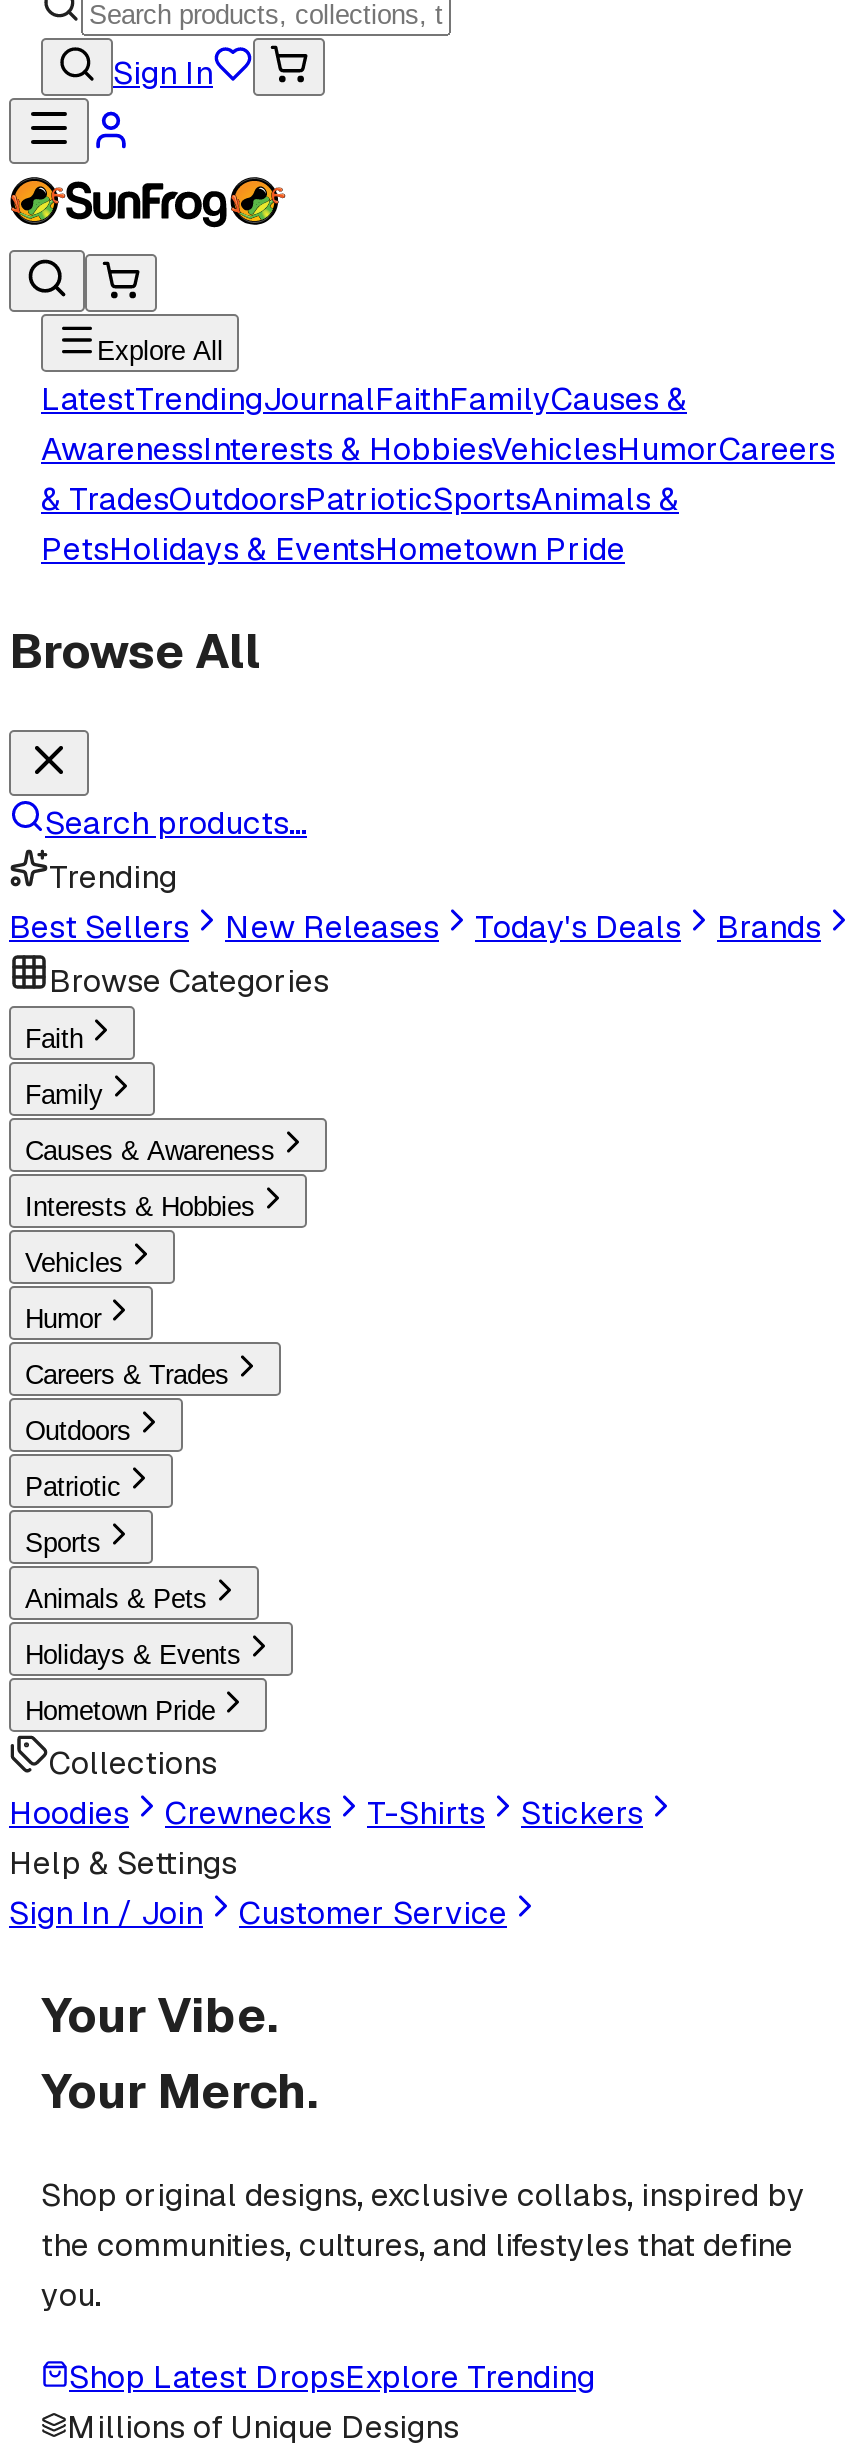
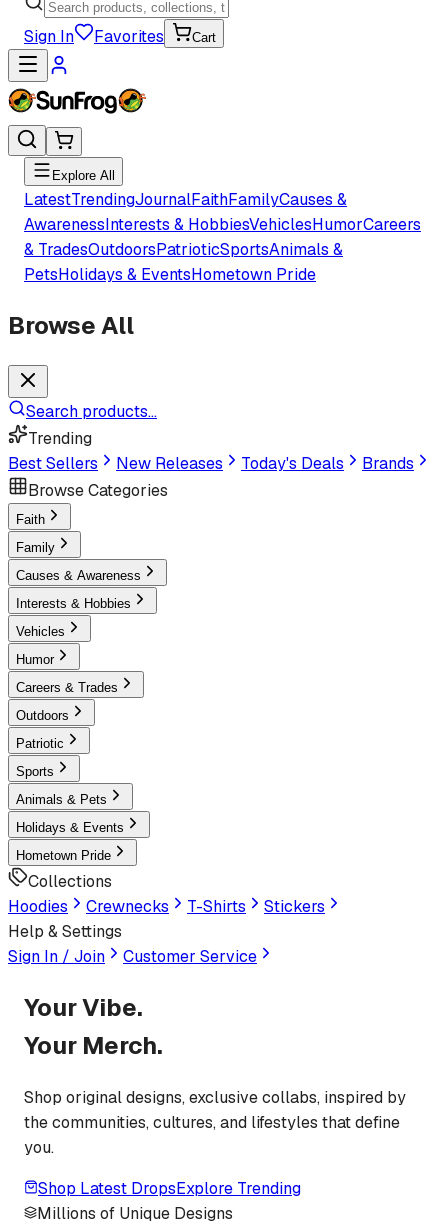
+ Favorites
+ Cart
